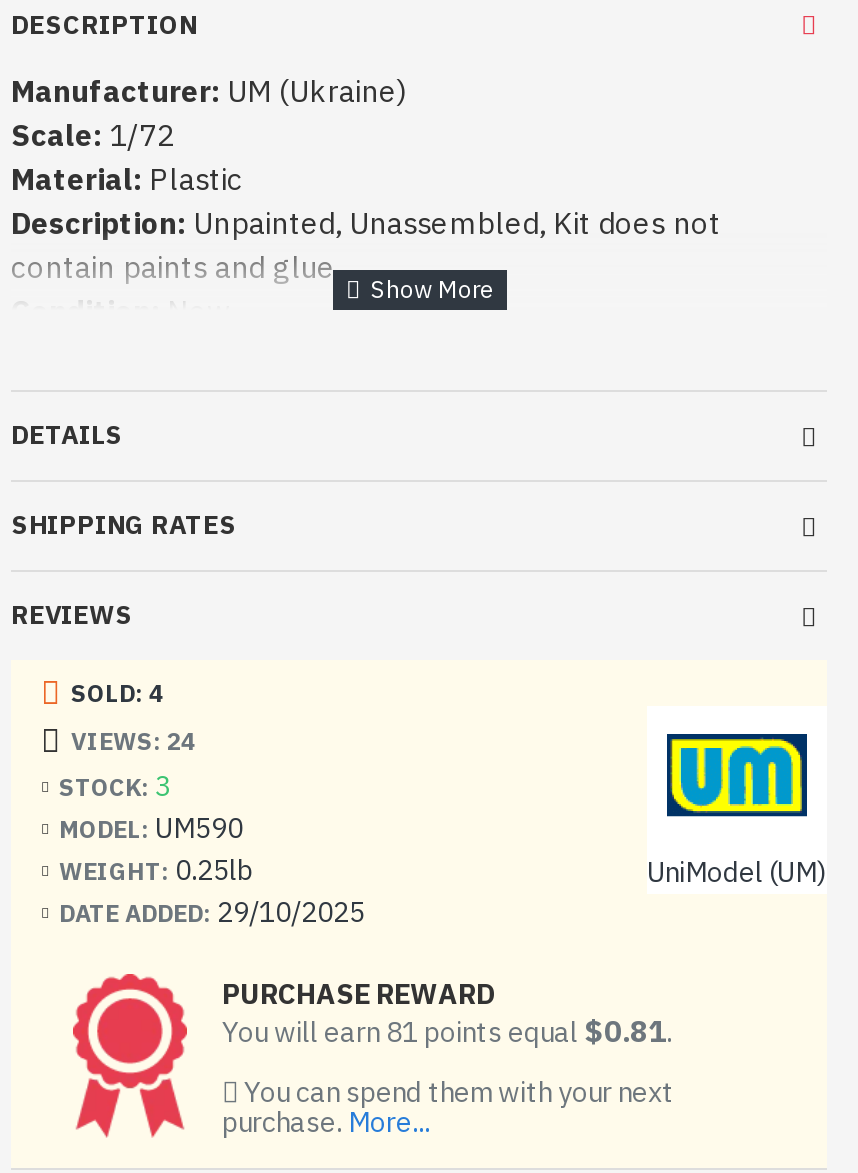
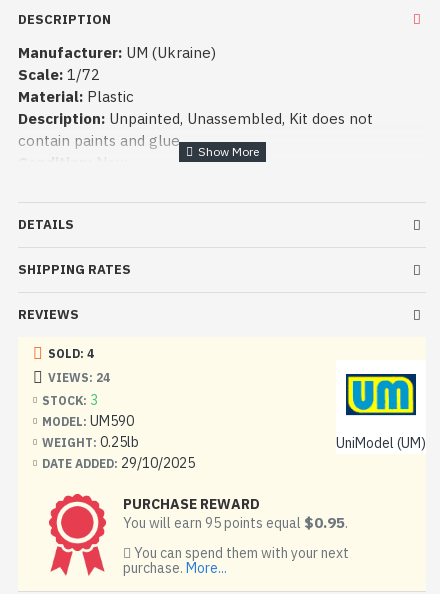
- You will earn 81 points equal $0.81.
+ You will earn 95 points equal $0.95.
